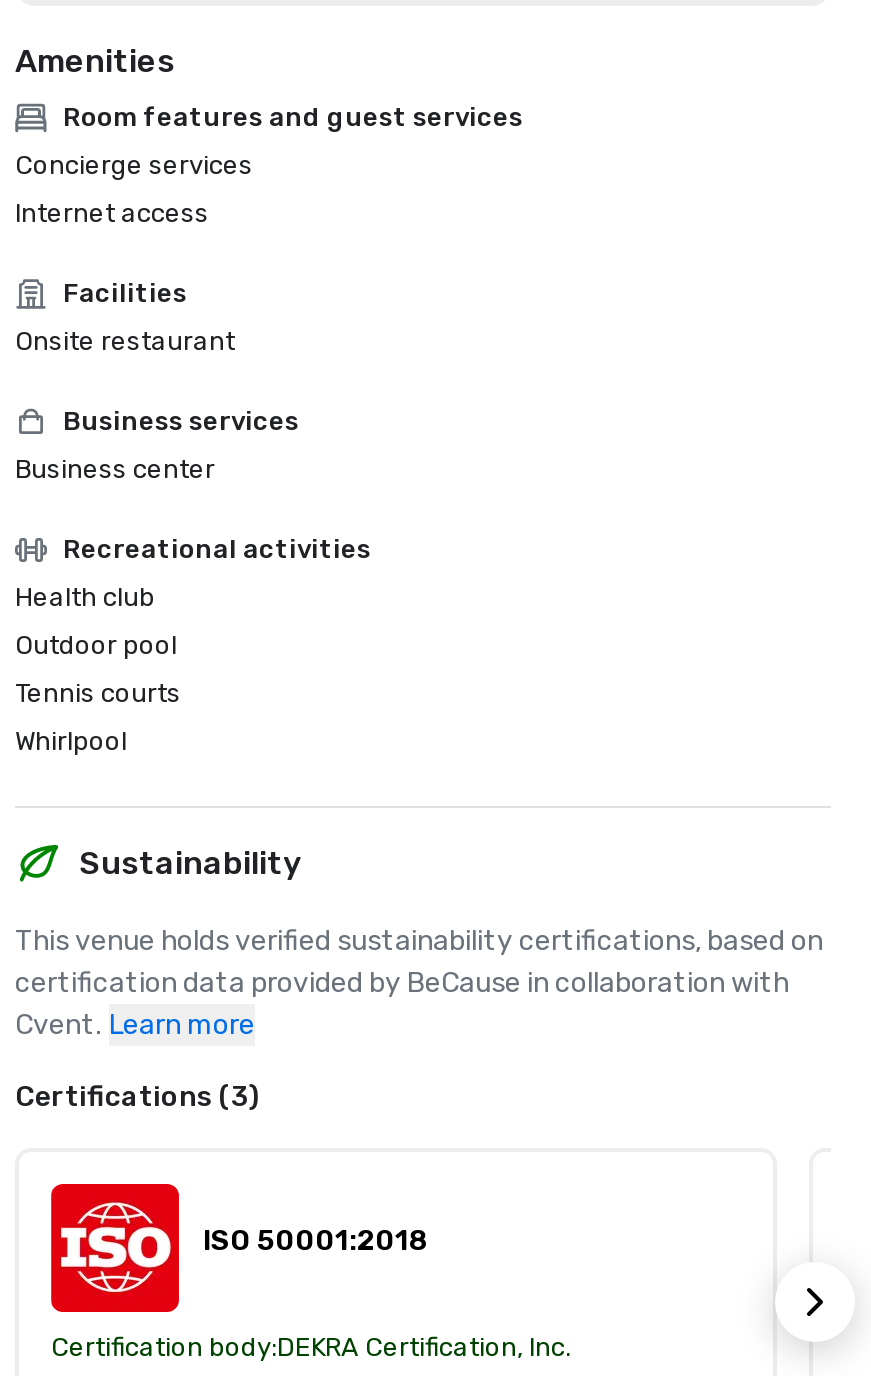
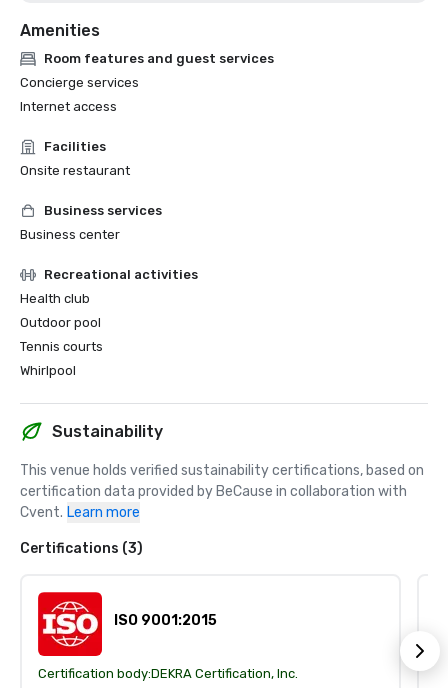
- ISO 50001:2018
+ ISO 9001:2015
